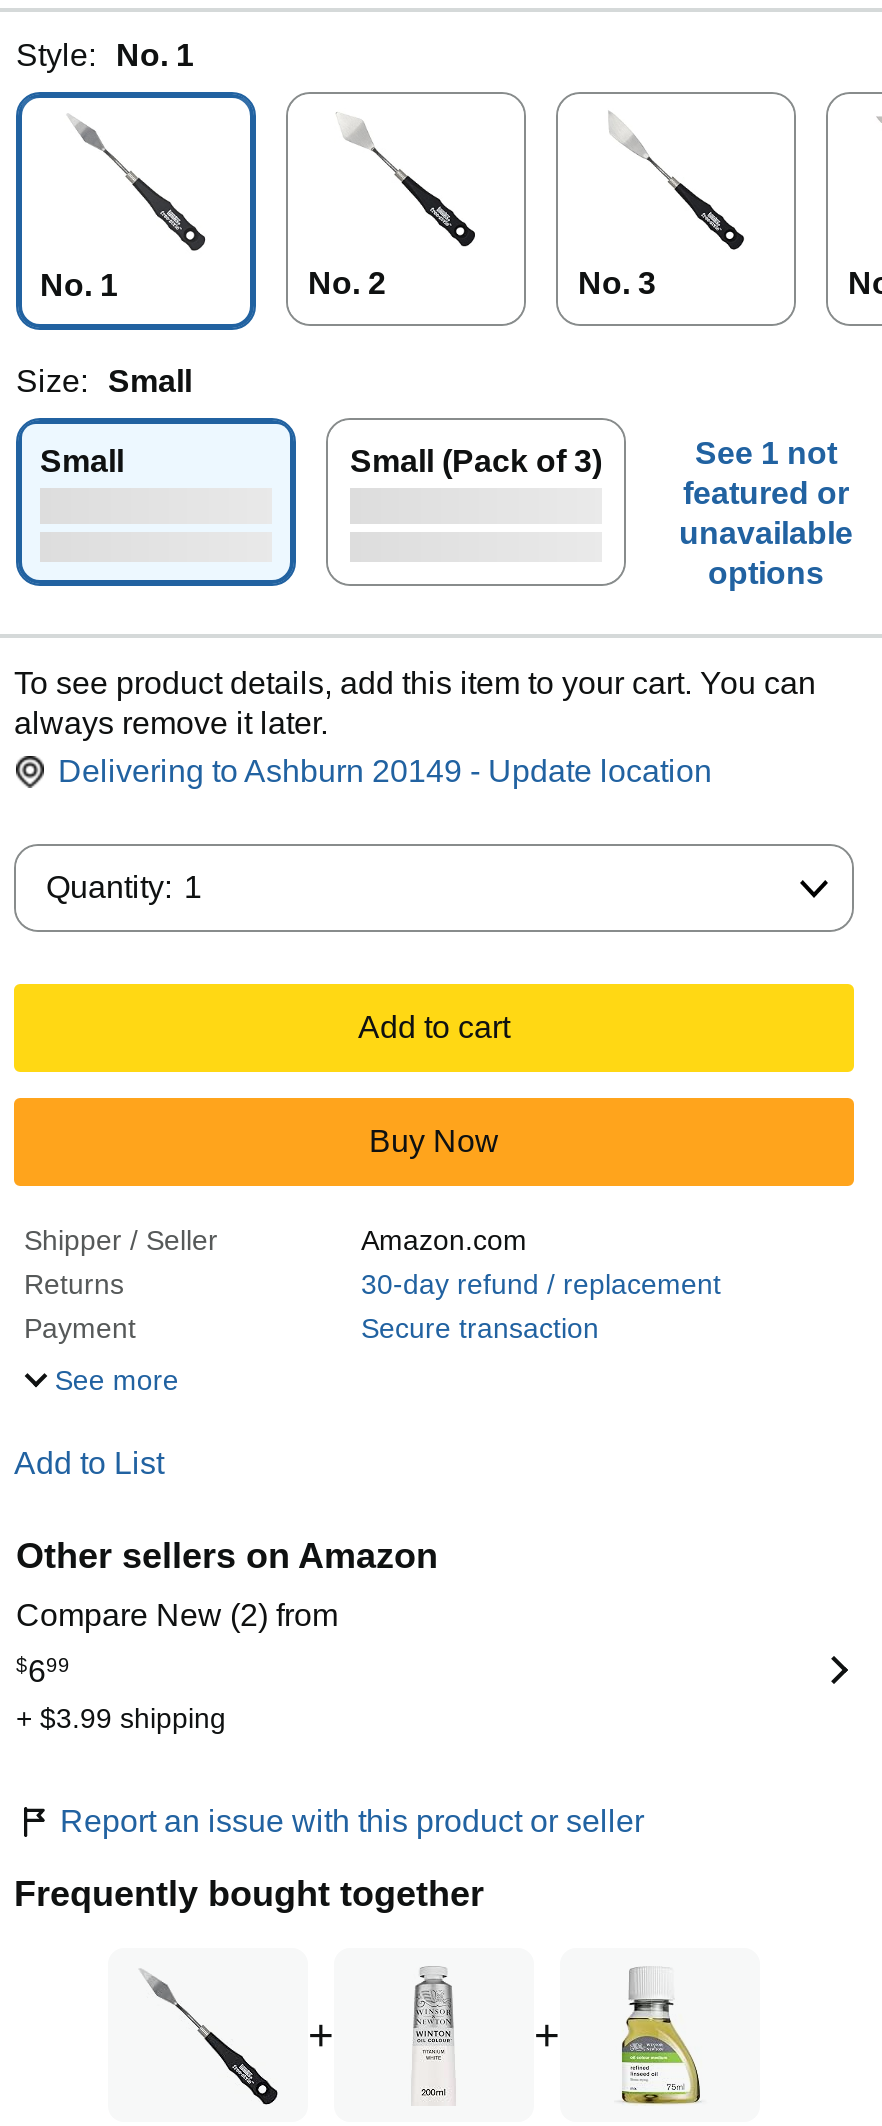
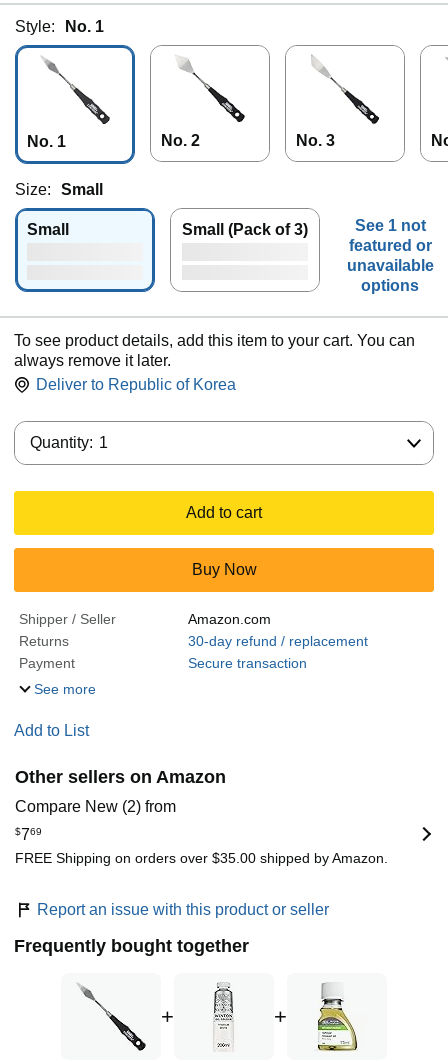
- Delivering to Ashburn 20149 - Update location
+ Deliver to Republic of Korea

- $699
- + $3.99 shipping
+ $769
+ FREE Shipping on orders over $35.00 shipped by Amazon.
